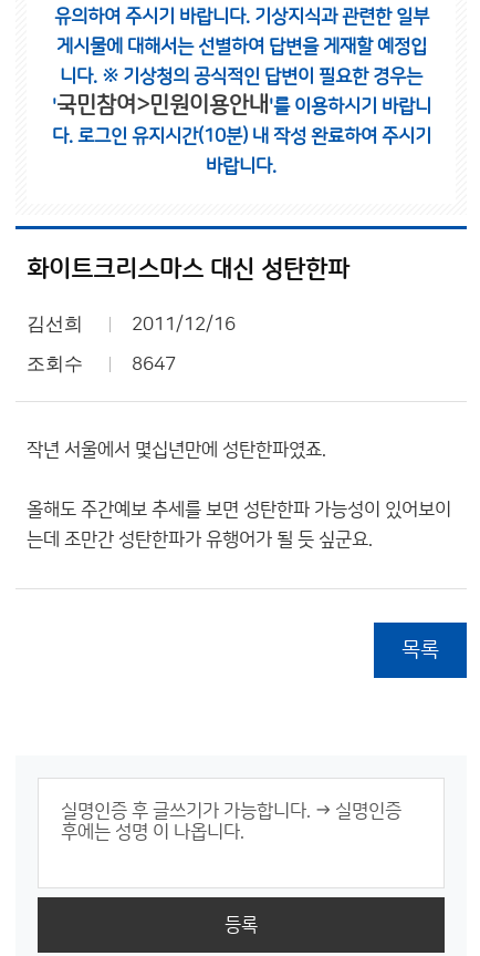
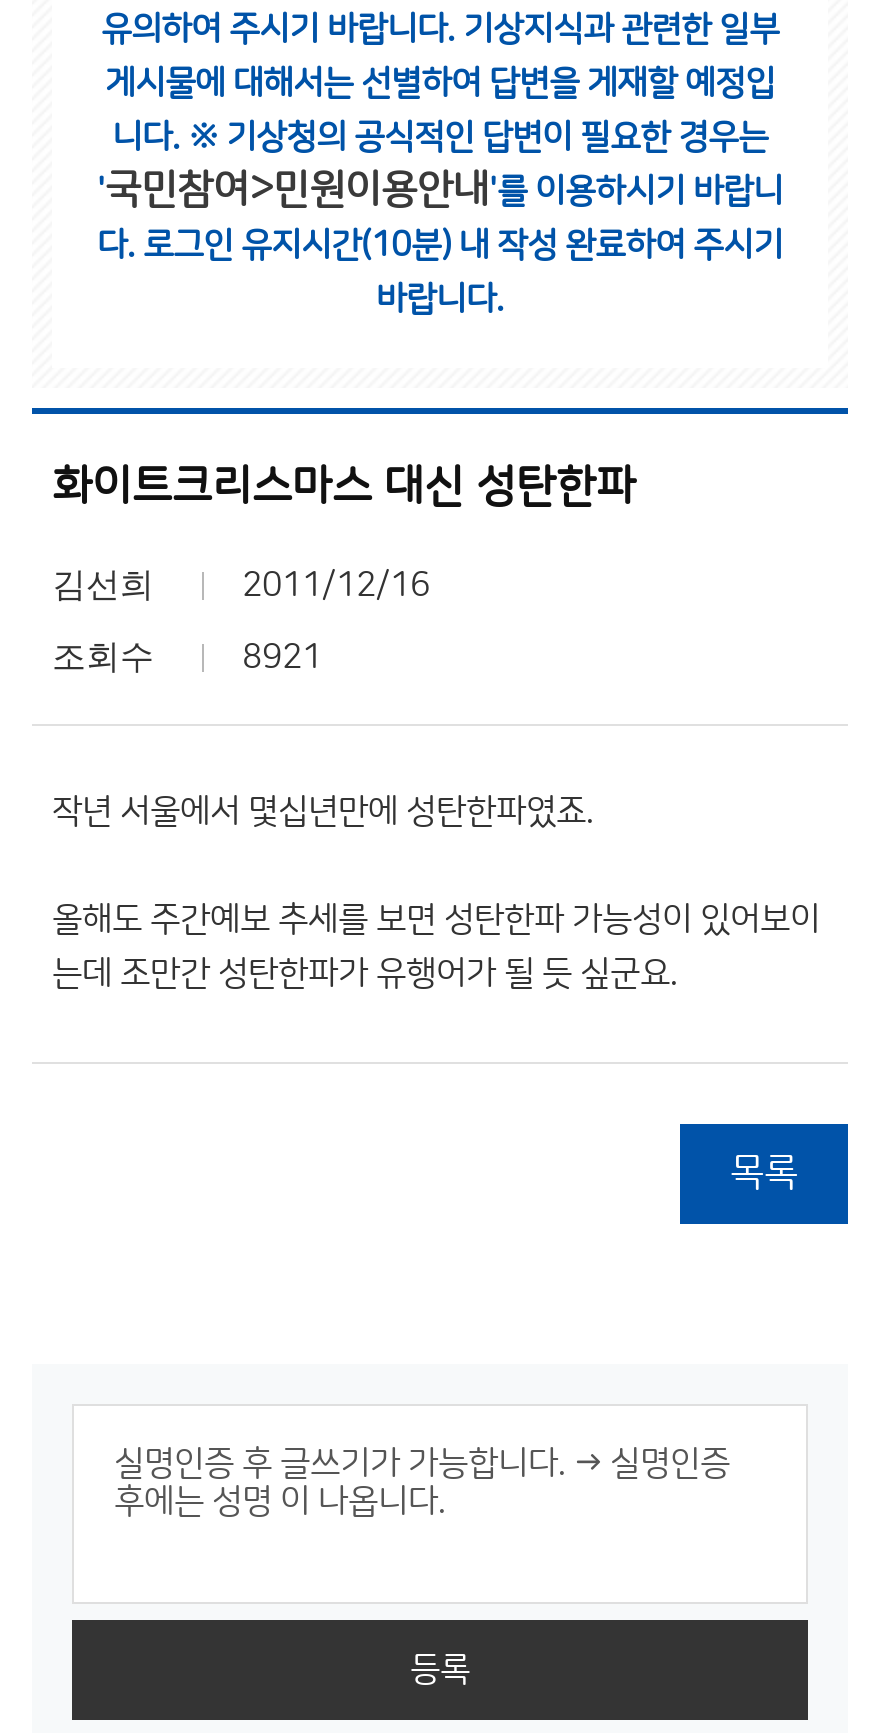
- 8647
+ 8921
